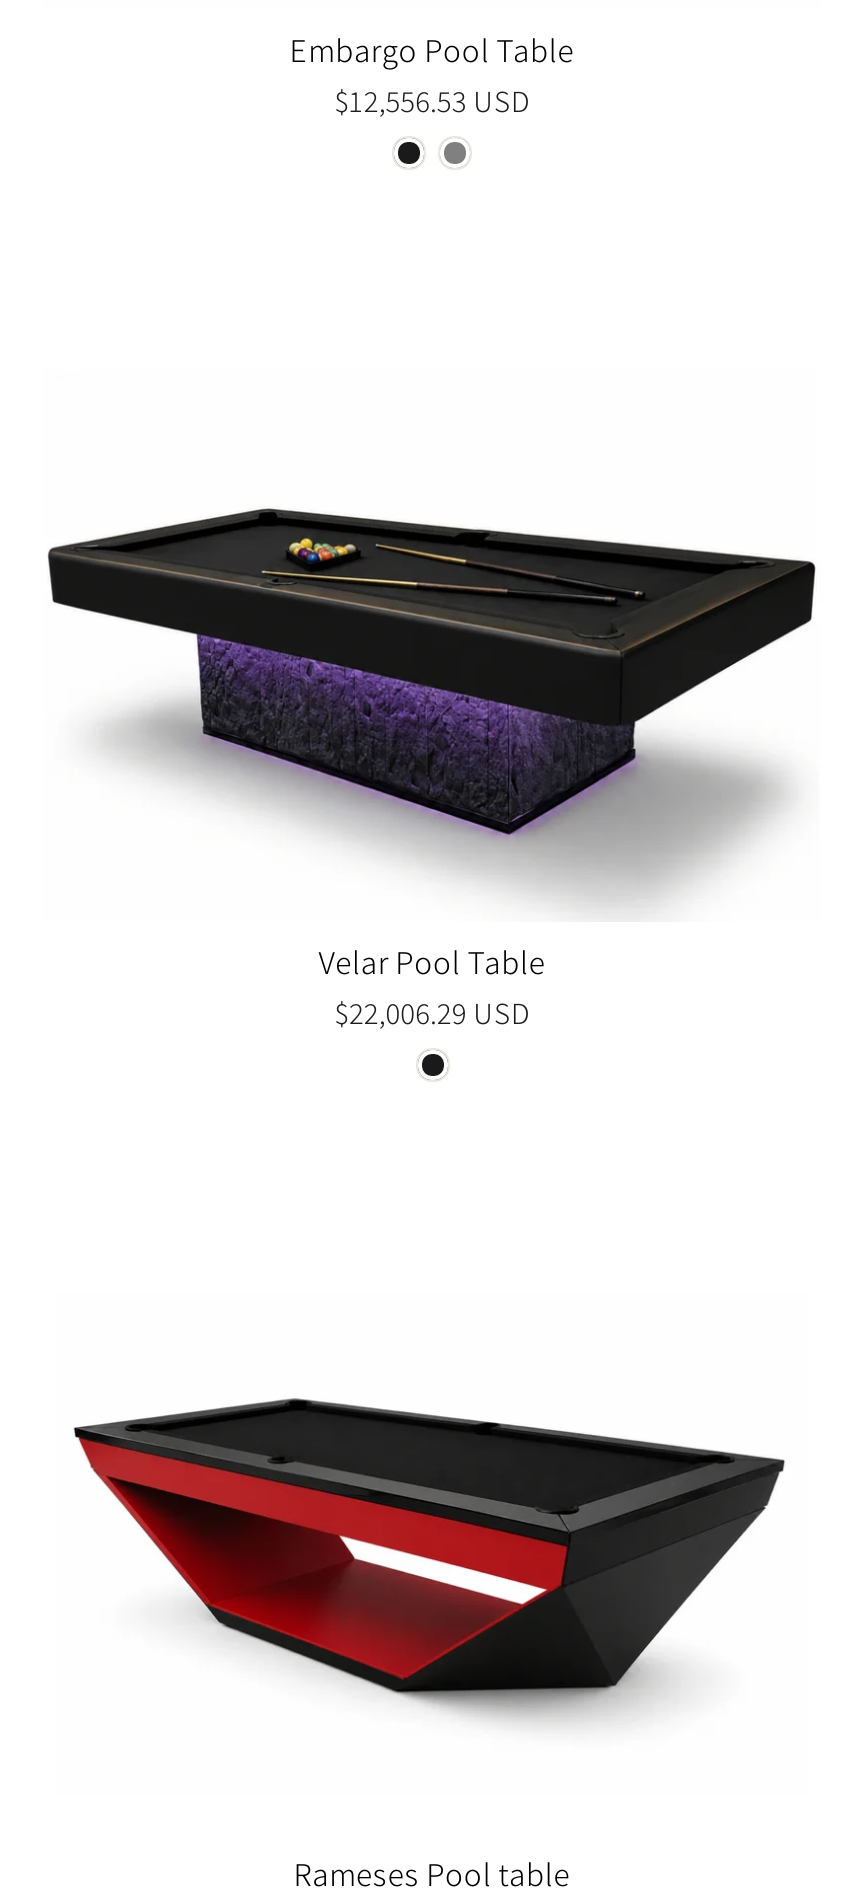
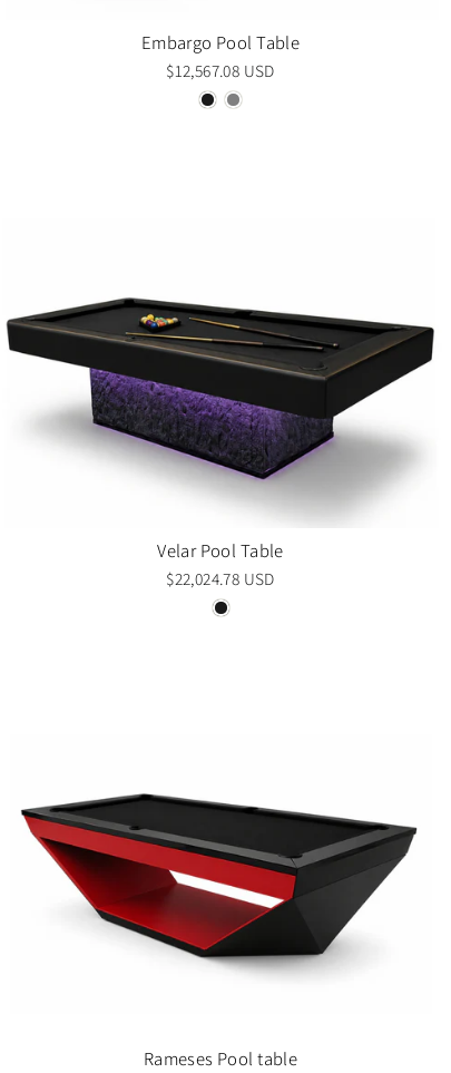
- $12,556.53 USD
+ $12,567.08 USD

- $22,006.29 USD
+ $22,024.78 USD
